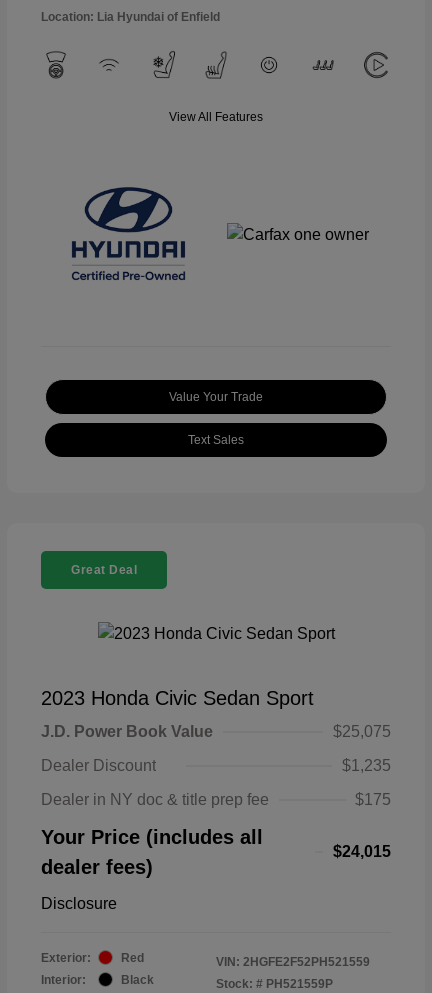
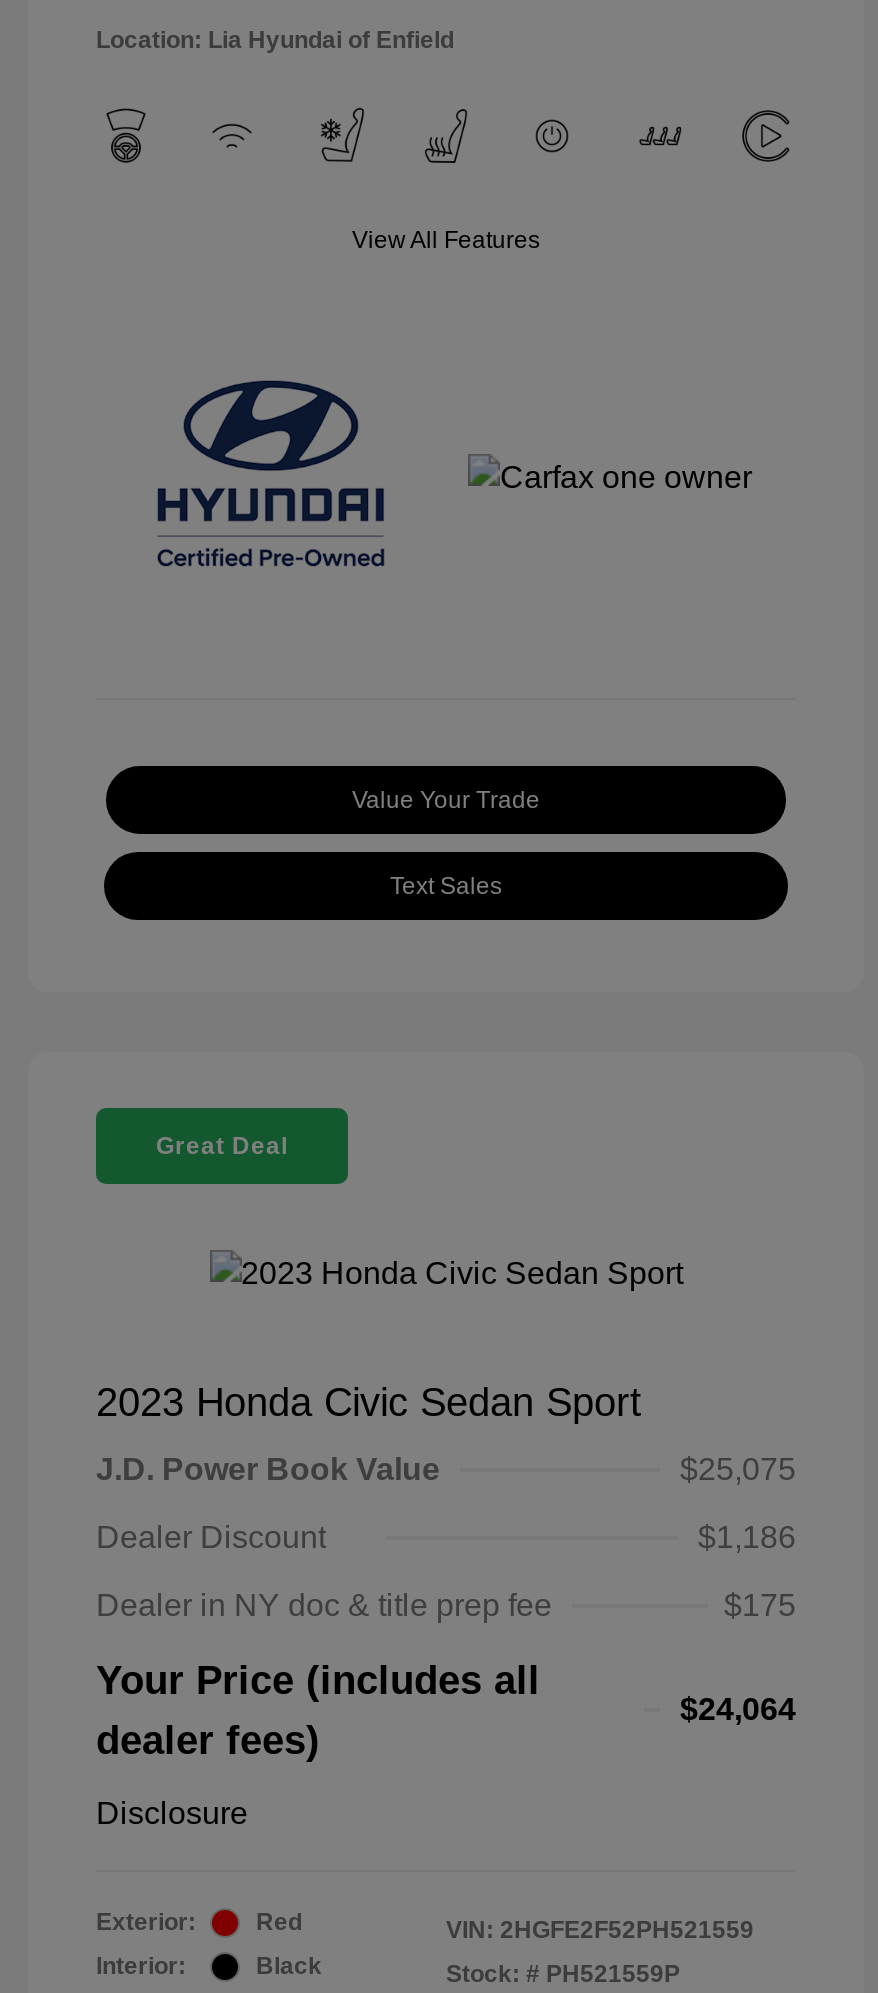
- $1,235
+ $1,186

- $24,015
+ $24,064
